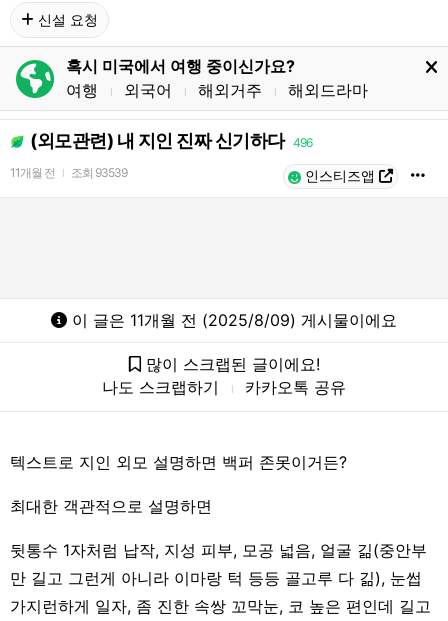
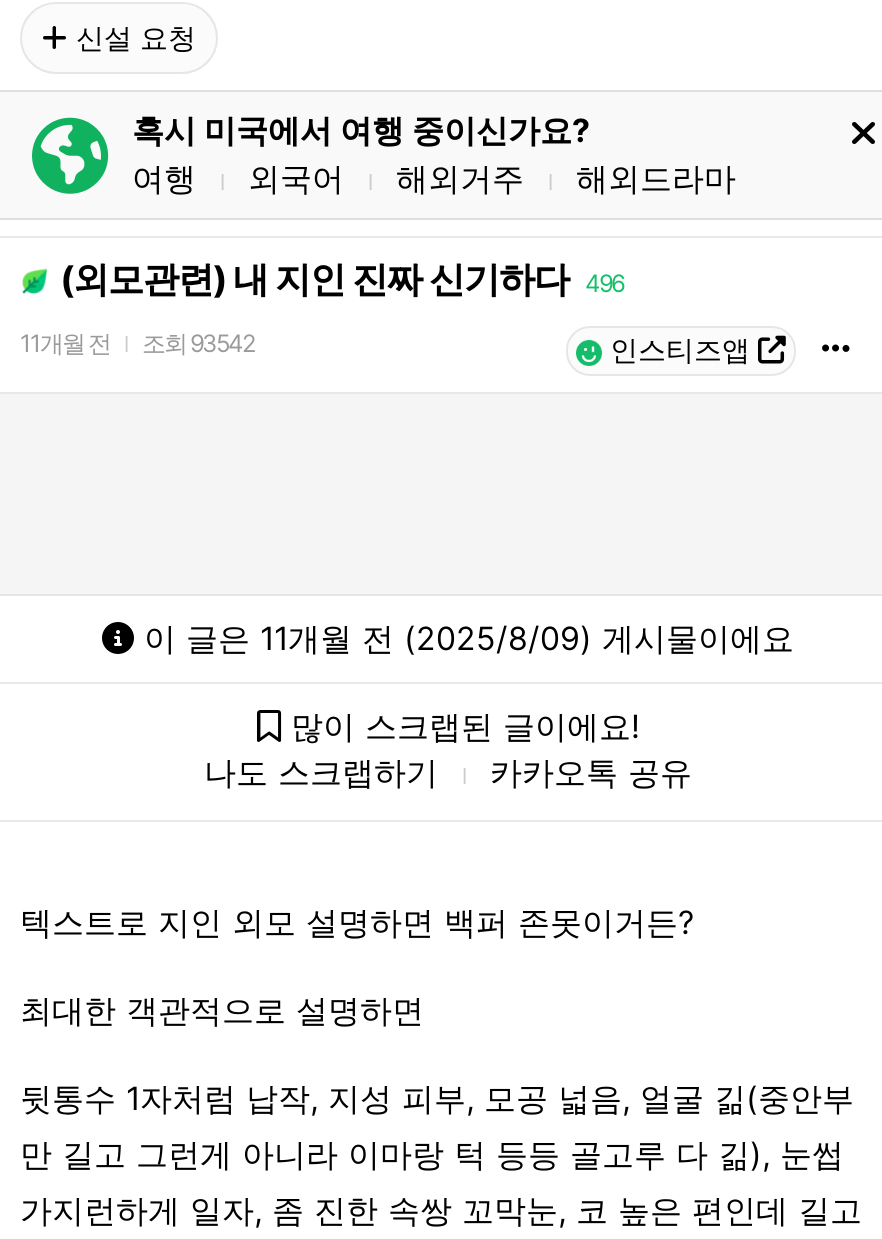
- 11개월 전 조회 93539
+ 11개월 전 조회 93542
